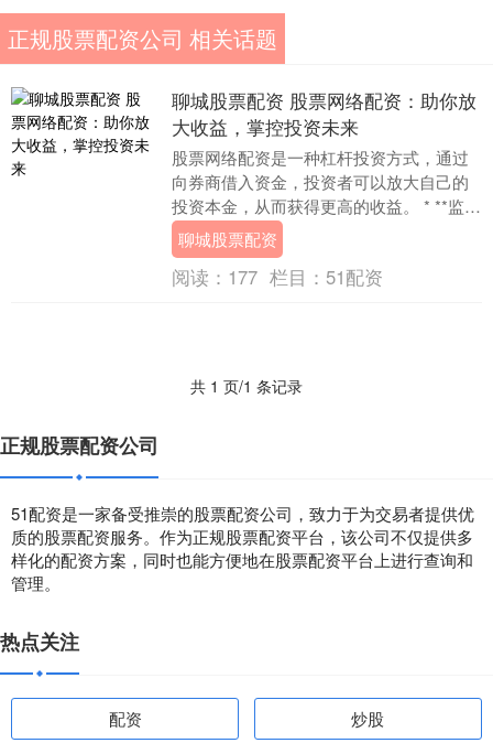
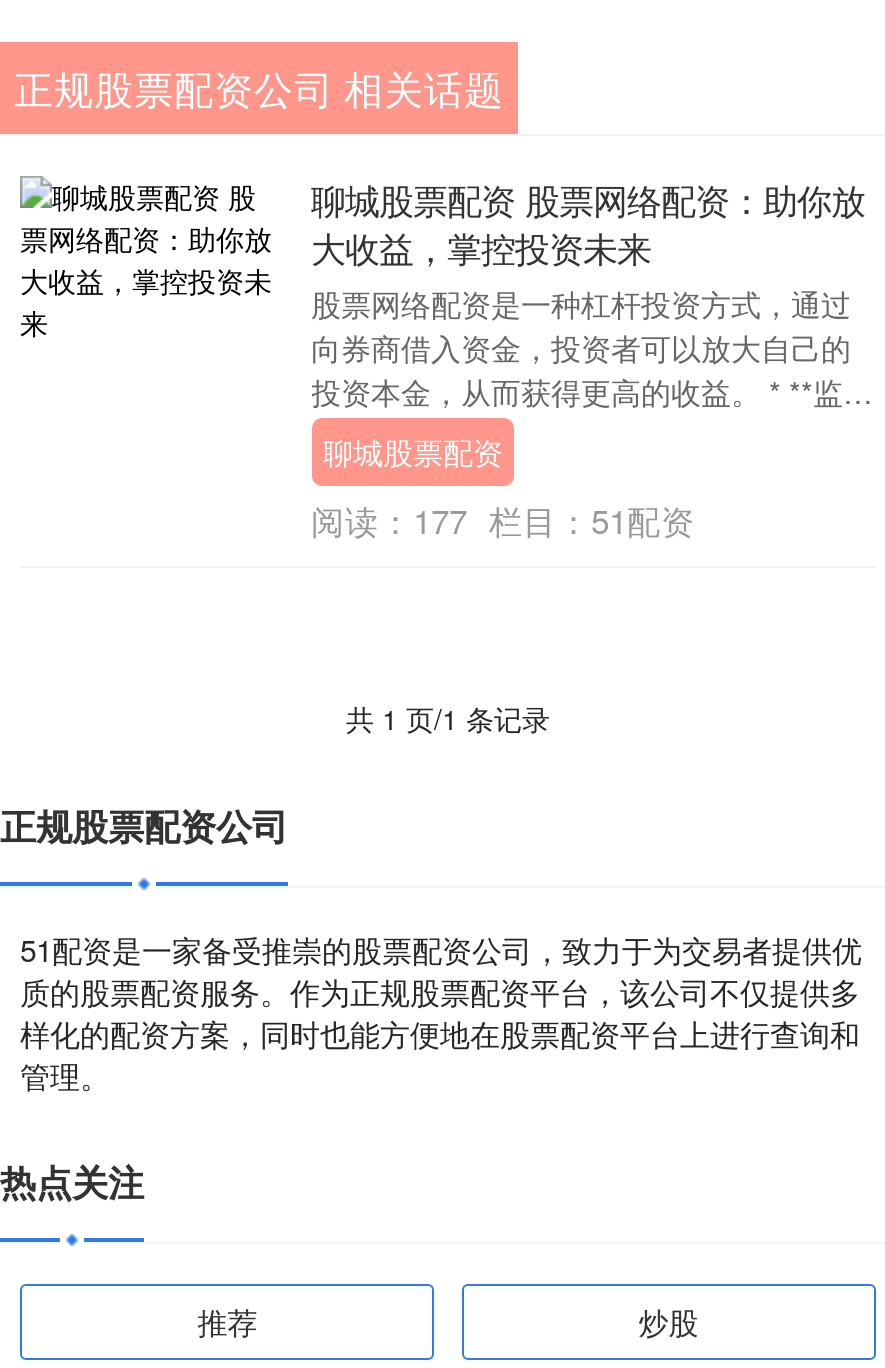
- 配资
+ 推荐
